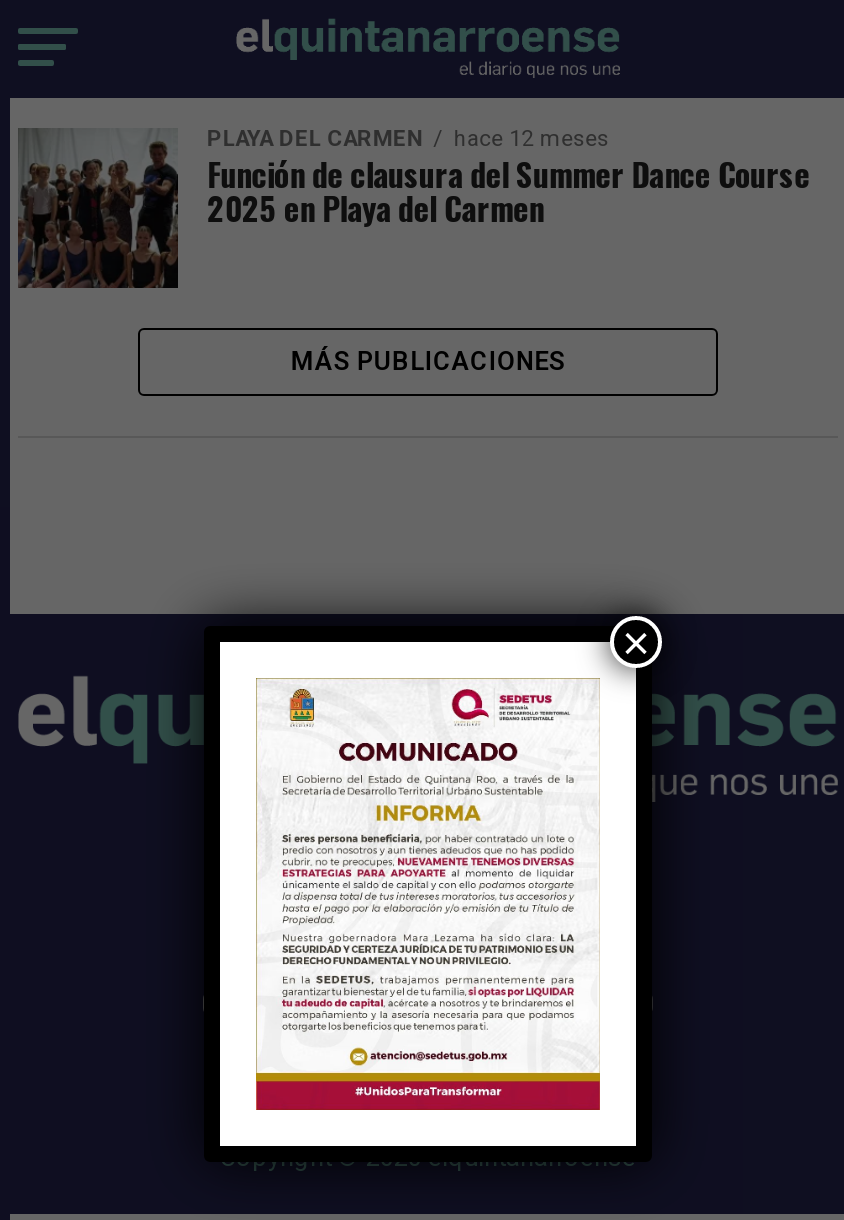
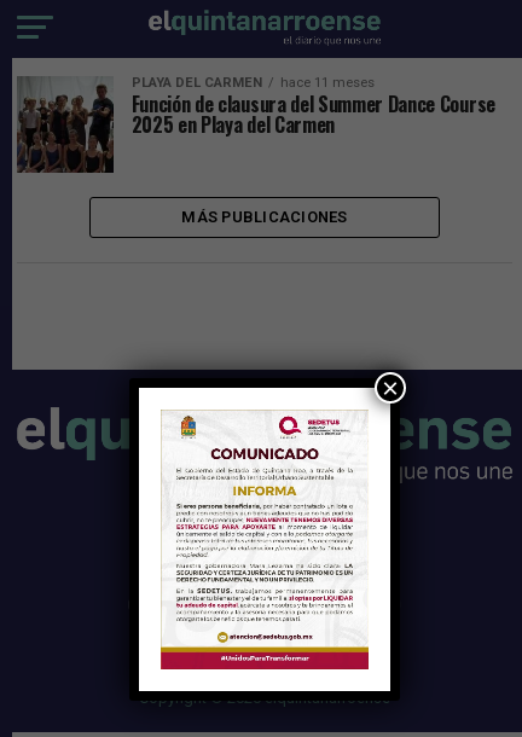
- PLAYA DEL CARMEN hace 12 meses
+ PLAYA DEL CARMEN hace 11 meses
